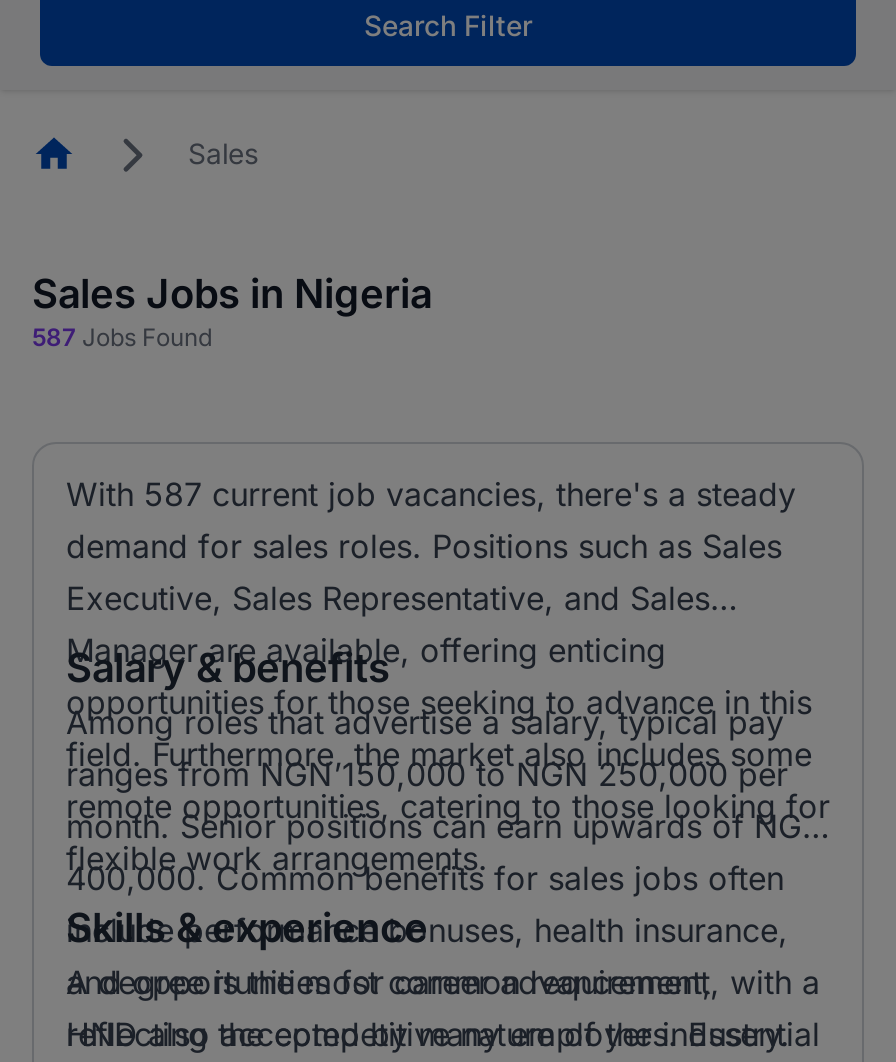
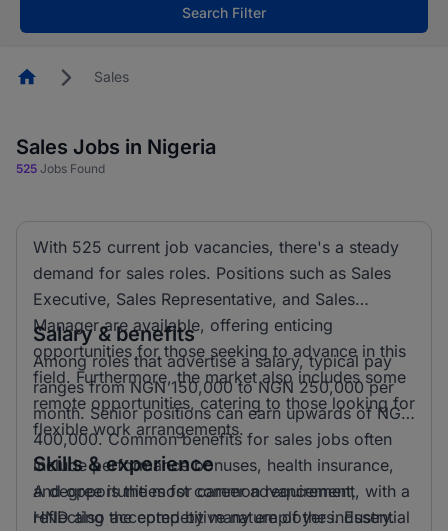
- 587 Jobs Found
+ 525 Jobs Found

- With 587 current job vacancies, there's a steady
+ With 525 current job vacancies, there's a steady
